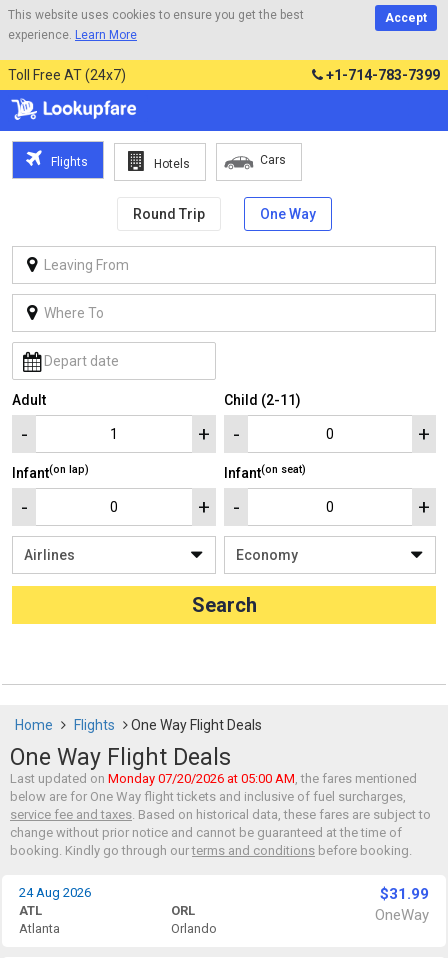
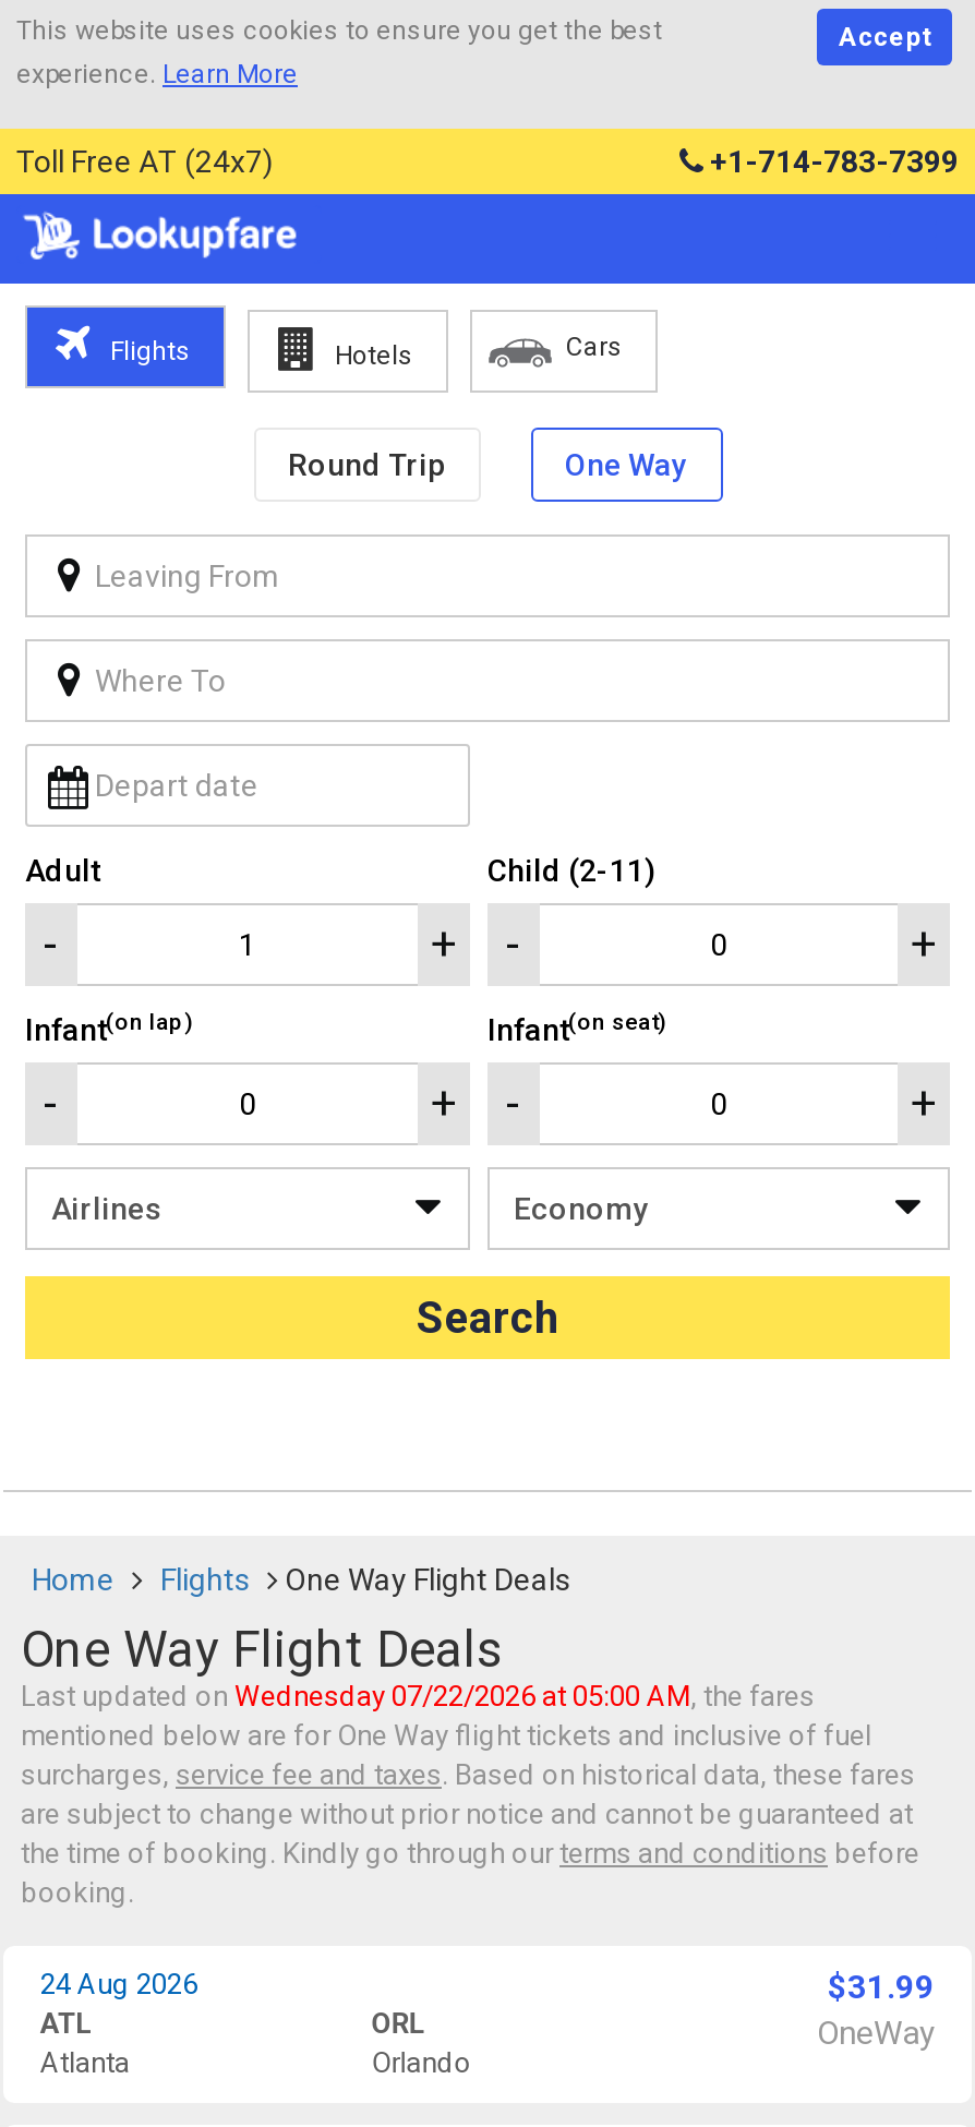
- Last updated on Monday 07/20/2026 at 05:00 AM, the fares mentioned
- below are for One Way flight tickets and inclusive of fuel surcharges,
- service fee and taxes. Based on historical data, these fares are subject to
- change without prior notice and cannot be guaranteed at the time of
- booking. Kindly go through ourterms and conditions before booking.
+ Last updated on Wednesday 07/22/2026 at 05:00 AM, the fares
+ mentioned below are for One Way flight tickets and inclusive of fuel
+ surcharges, service fee and taxes. Based on historical data, these fares
+ are subject to change without prior notice and cannot be guaranteed at
+ the time of booking. Kindly go through ourterms and conditions before
+ booking.
